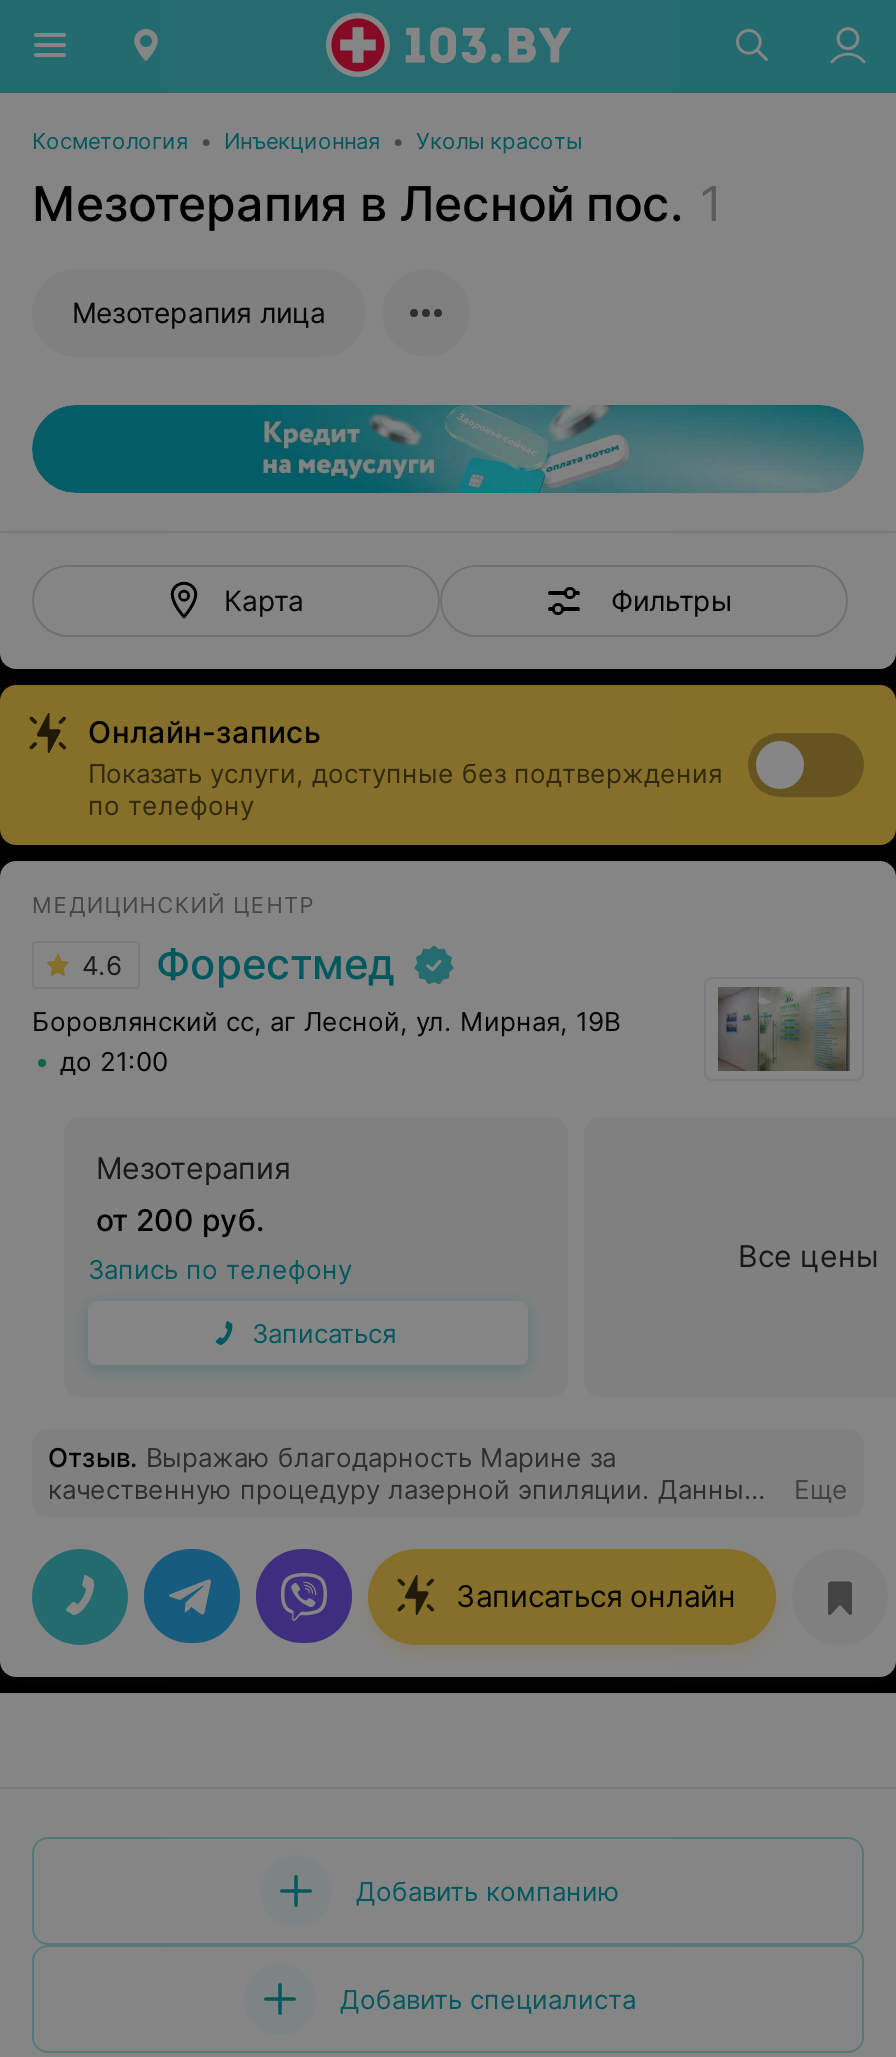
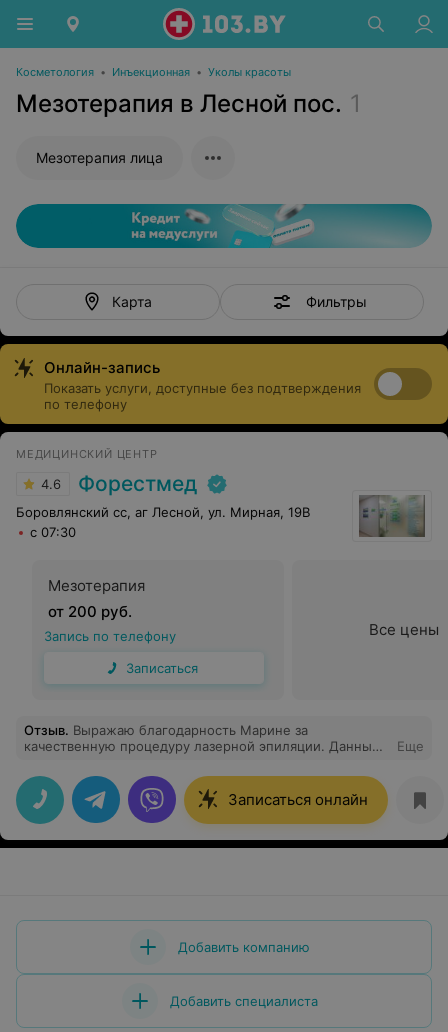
- до 21:00
+ с 07:30
